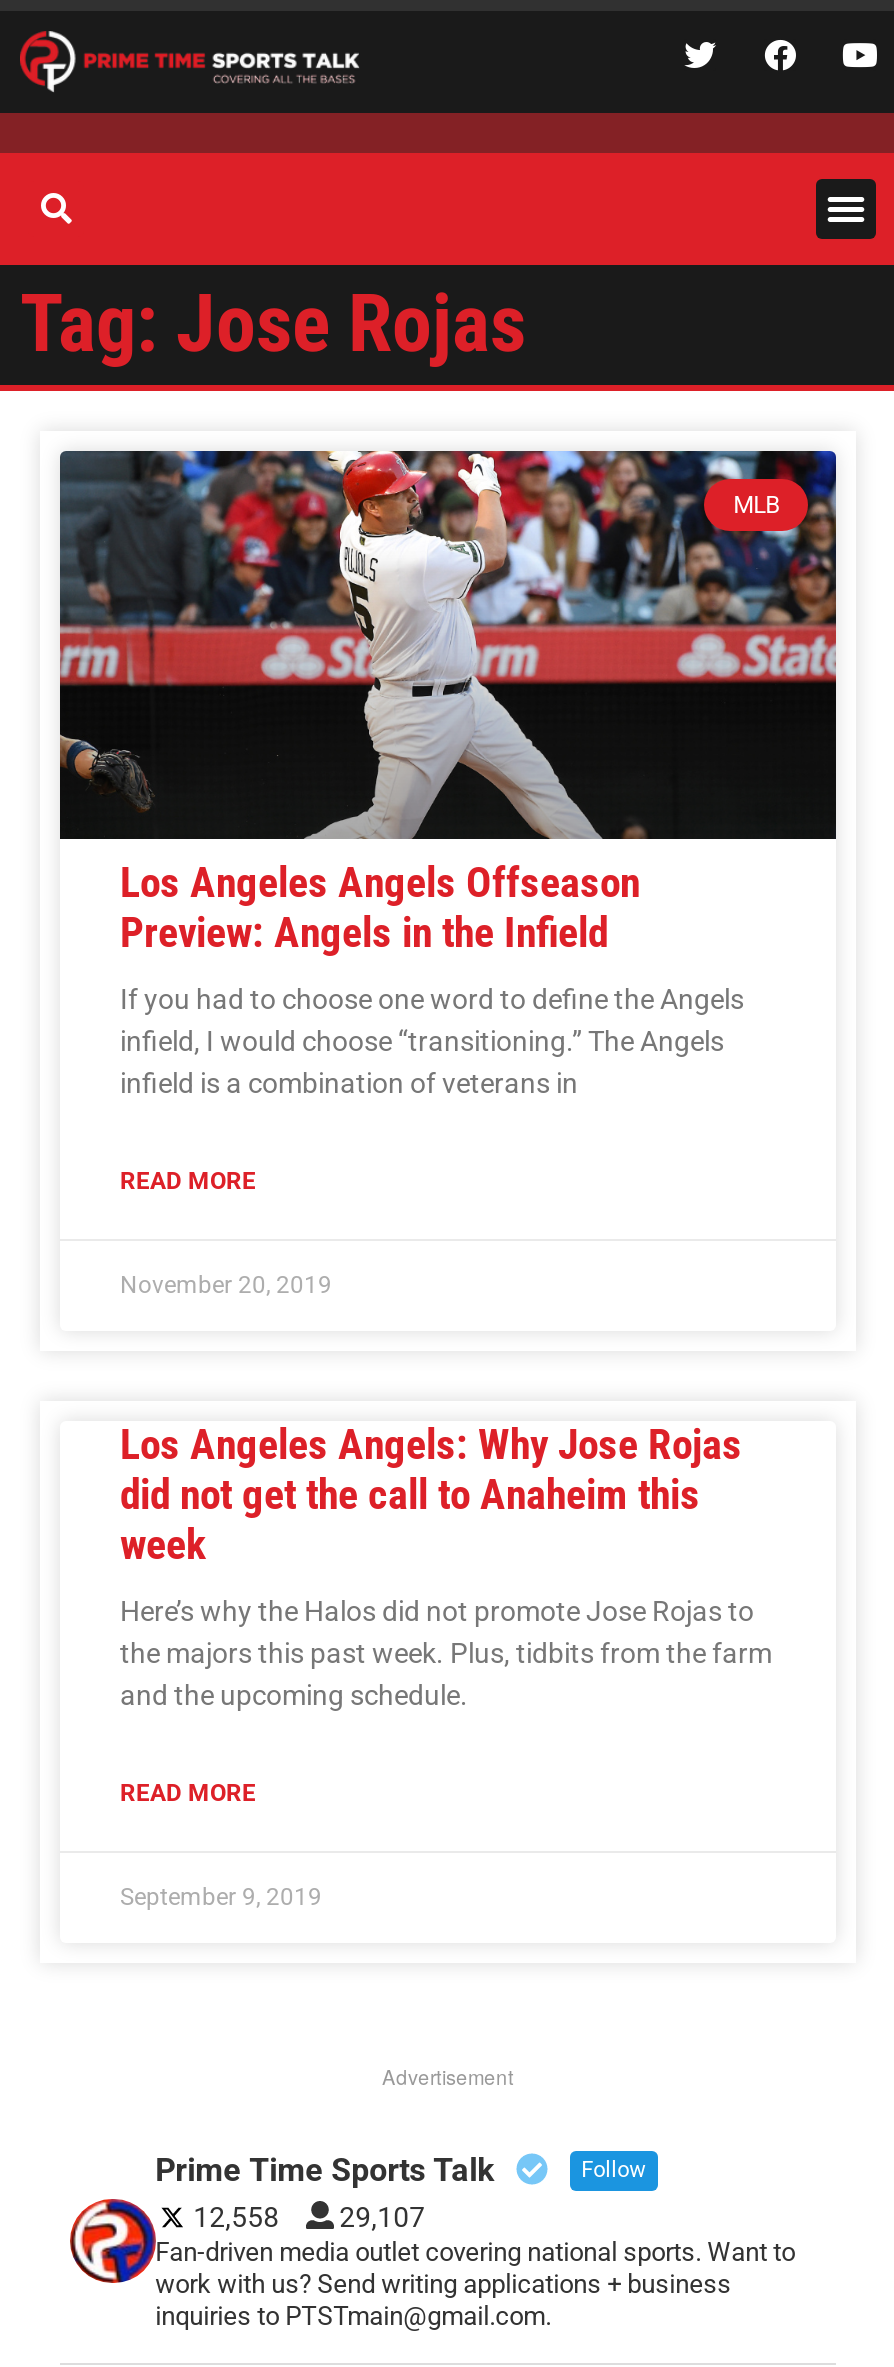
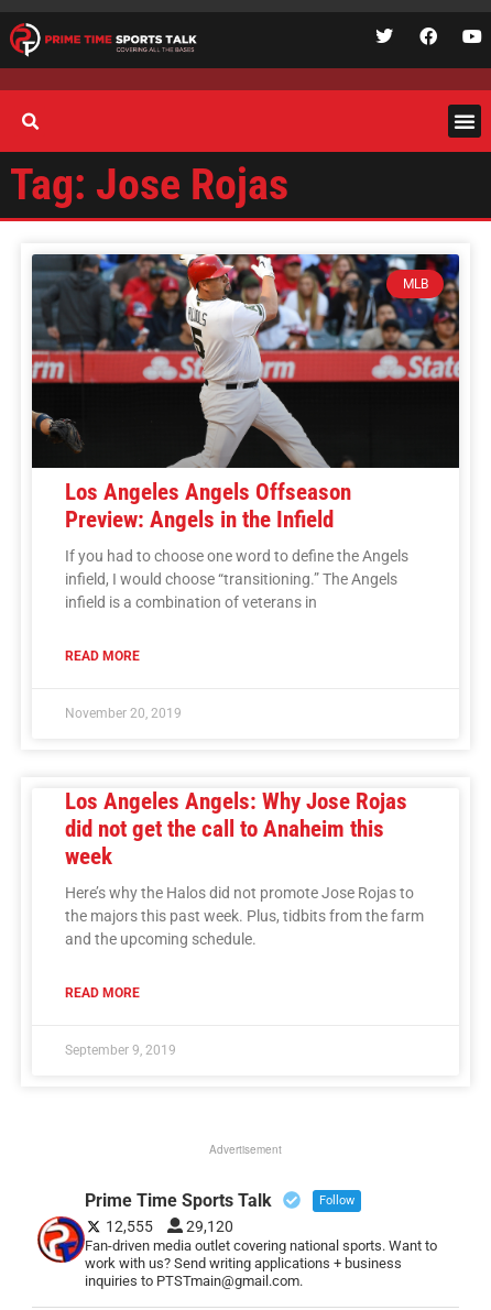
- 12,558
+ 12,555

- 29,107
+ 29,120
